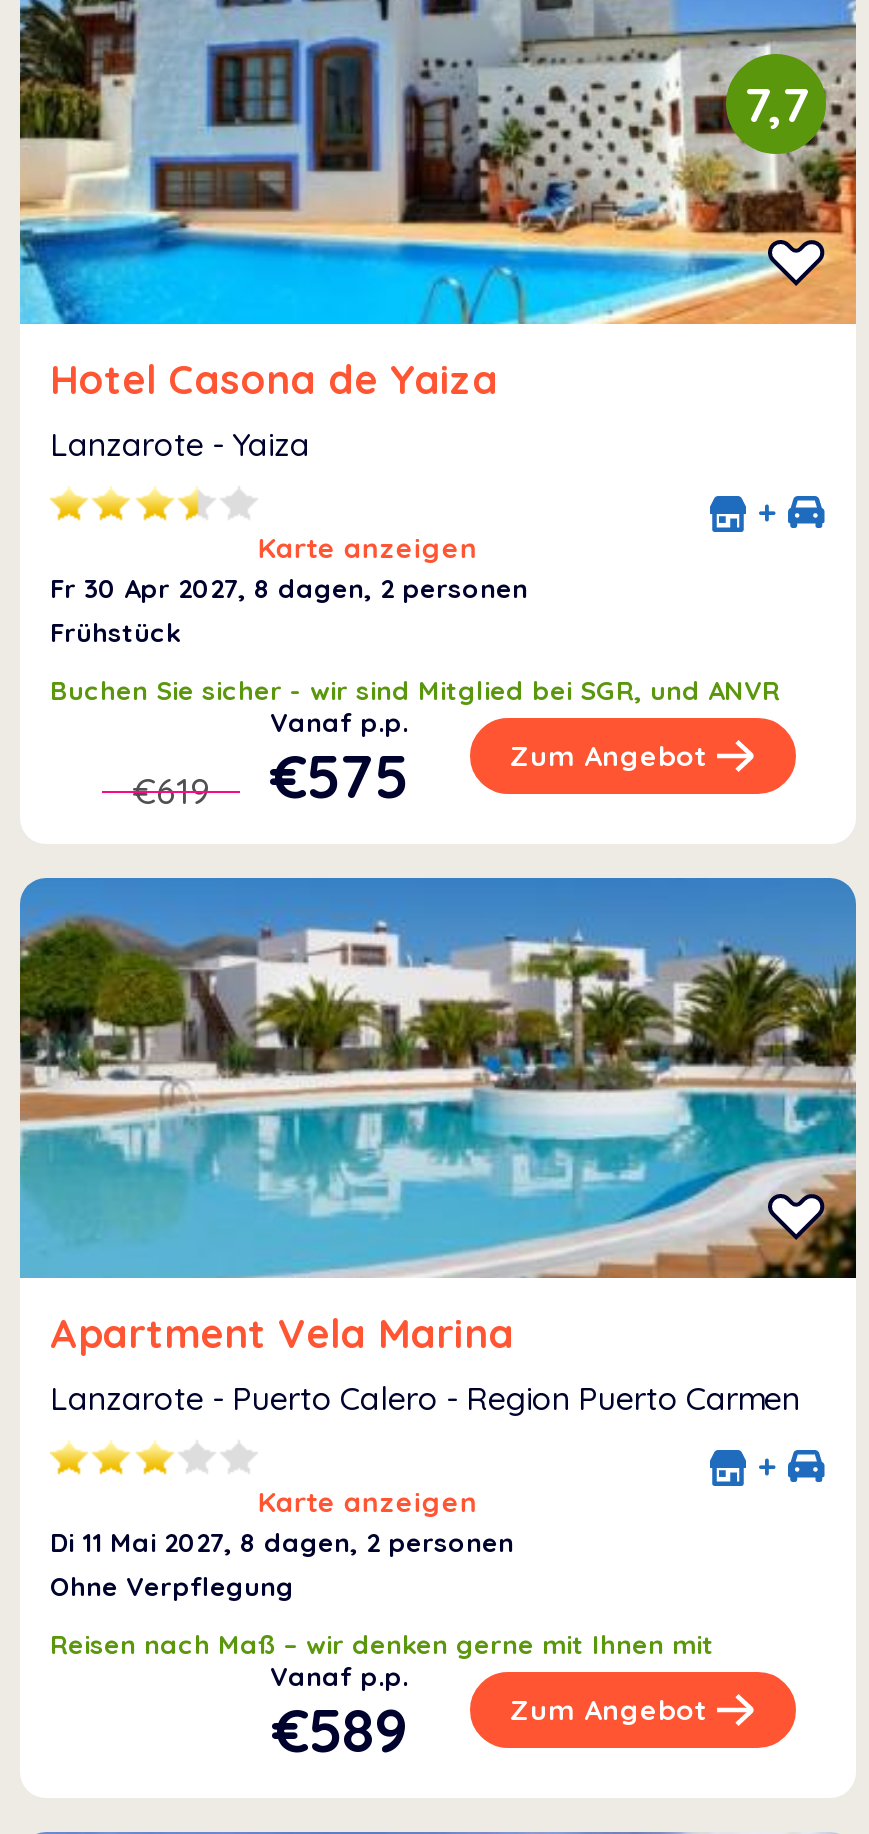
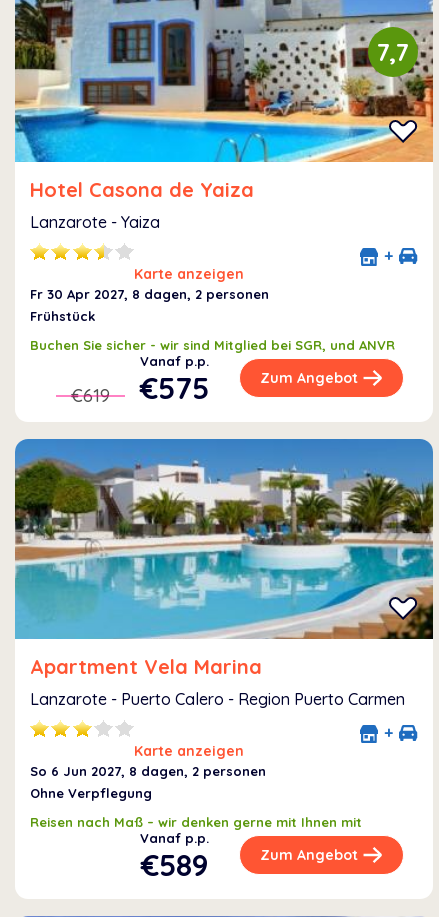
- Di 11 Mai 2027, 8 dagen, 2 personen
+ So 6 Jun 2027, 8 dagen, 2 personen
